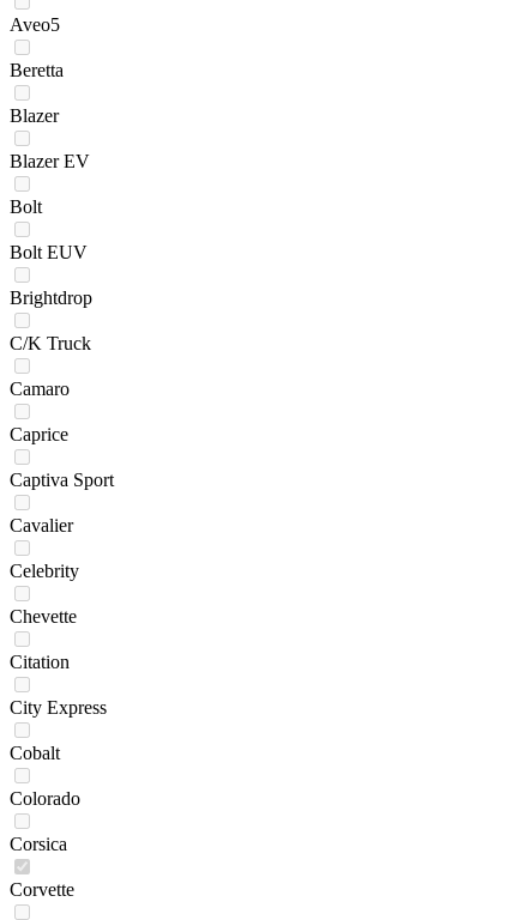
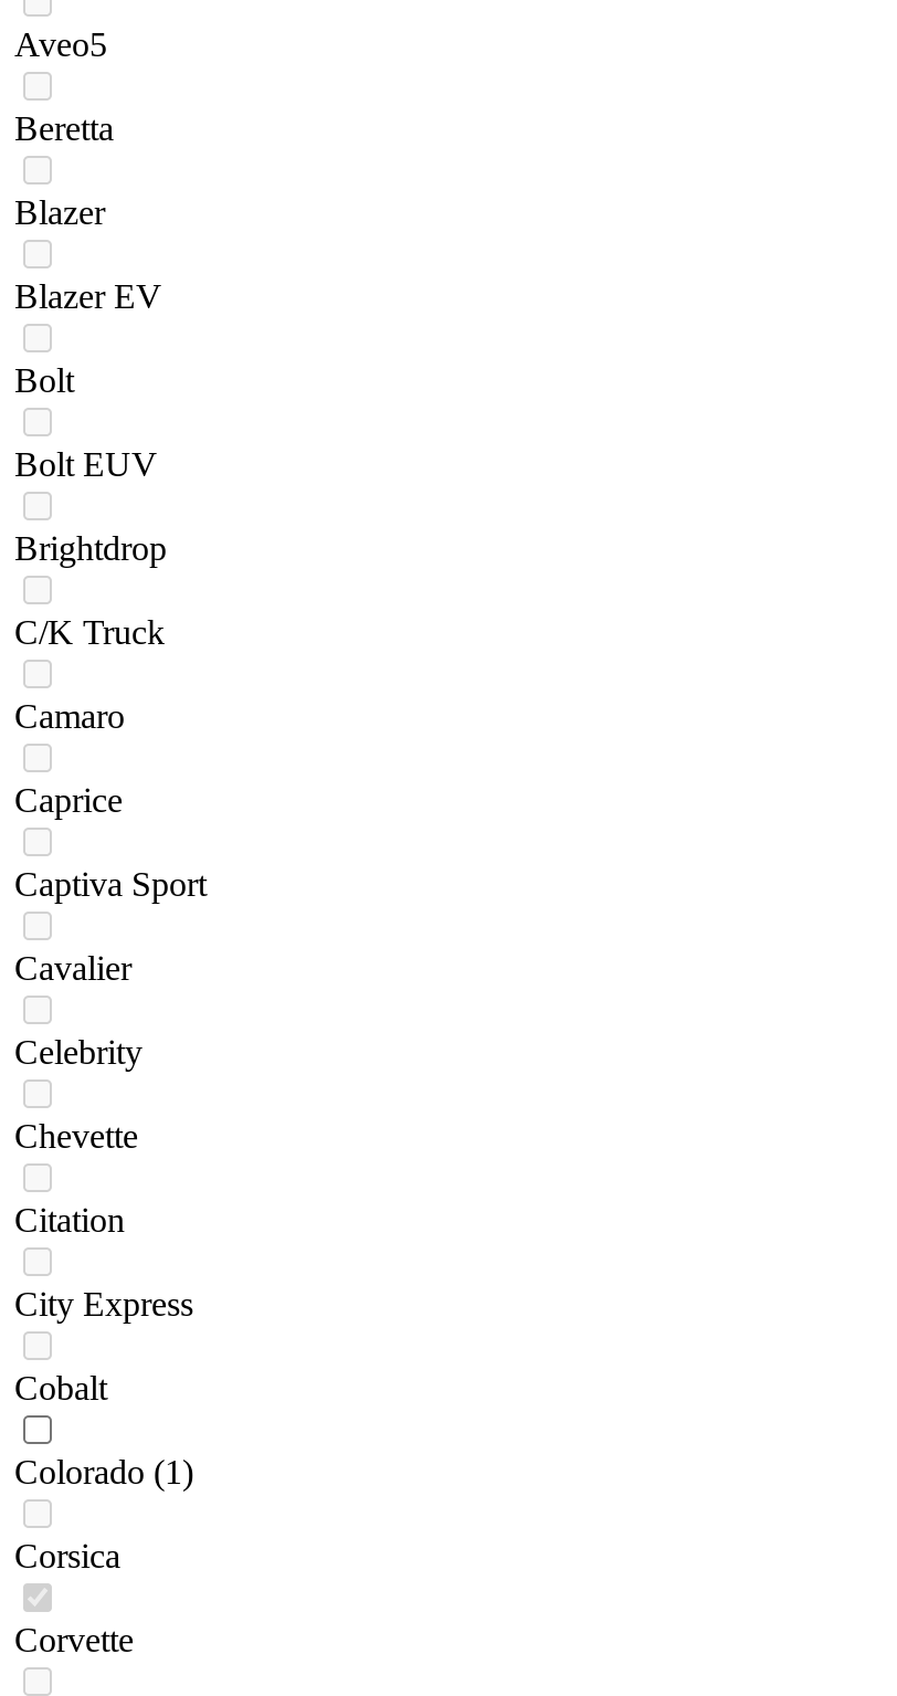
- Colorado
+ Colorado (1)
